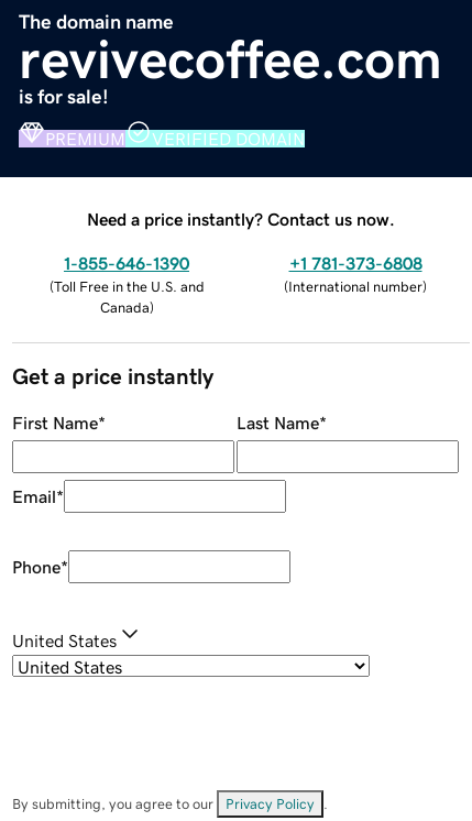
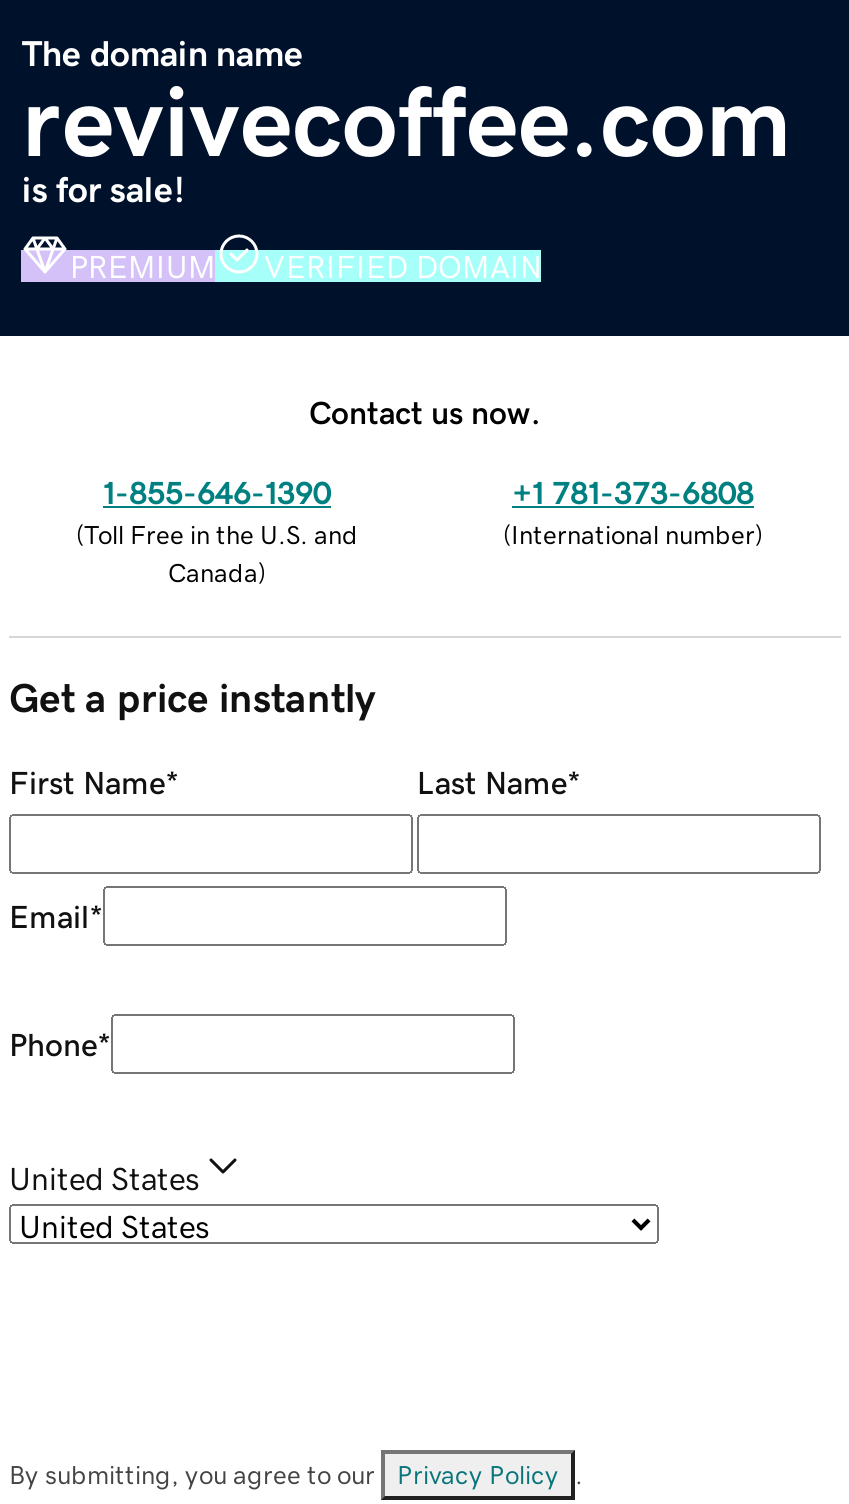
- Need a price instantly? Contact us now.
+ Contact us now.
